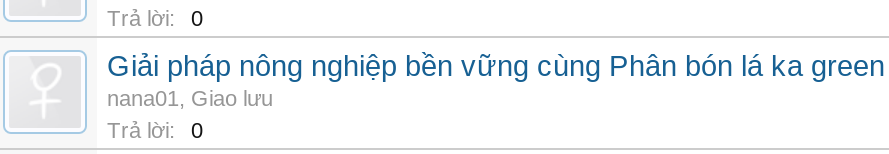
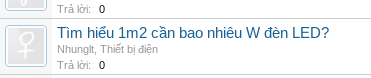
- Giải pháp nông nghiệp bền vững cùng Phân bón lá ka green
- nana01, Giao lưu
+ Tìm hiểu 1m2 cần bao nhiêu W đèn LED?
+ Nhunglt, Thiết bị điện
